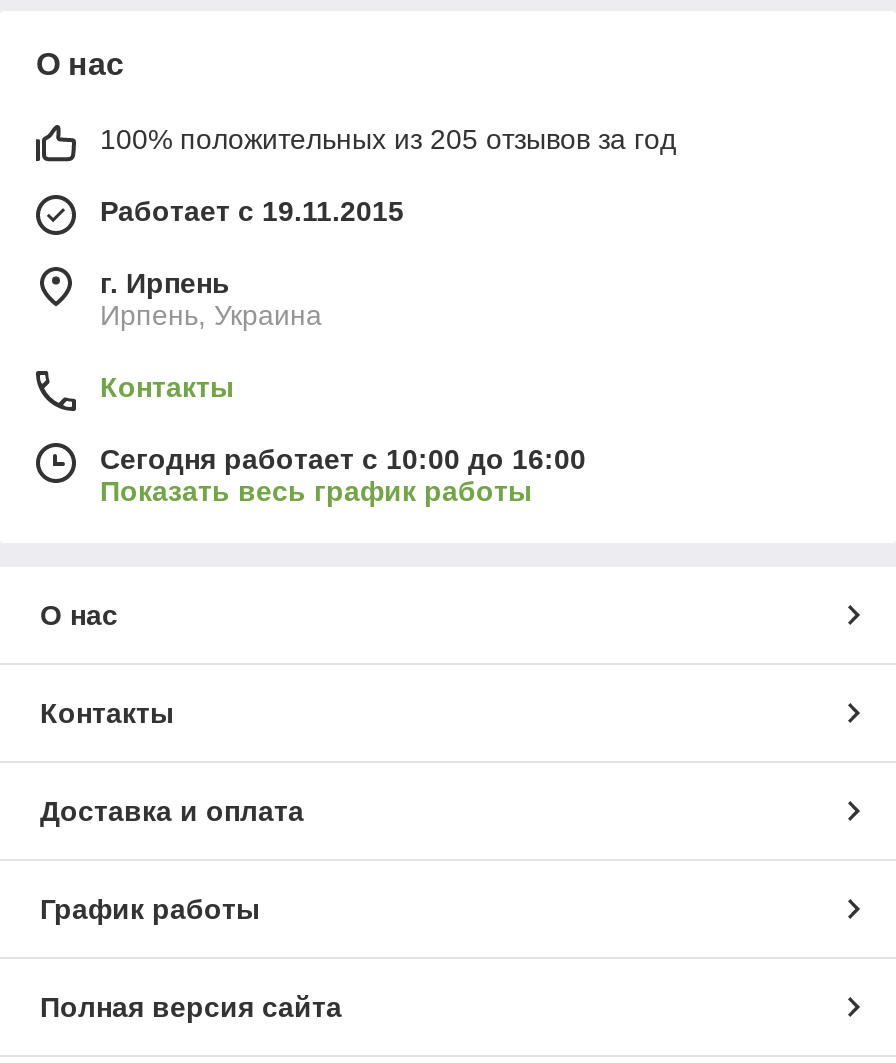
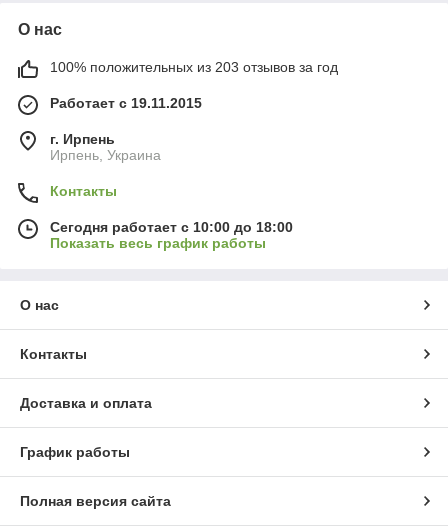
- 100% положительных из 205 отзывов за год
+ 100% положительных из 203 отзывов за год

- Сегодня работает с 10:00 до 16:00
+ Сегодня работает с 10:00 до 18:00
